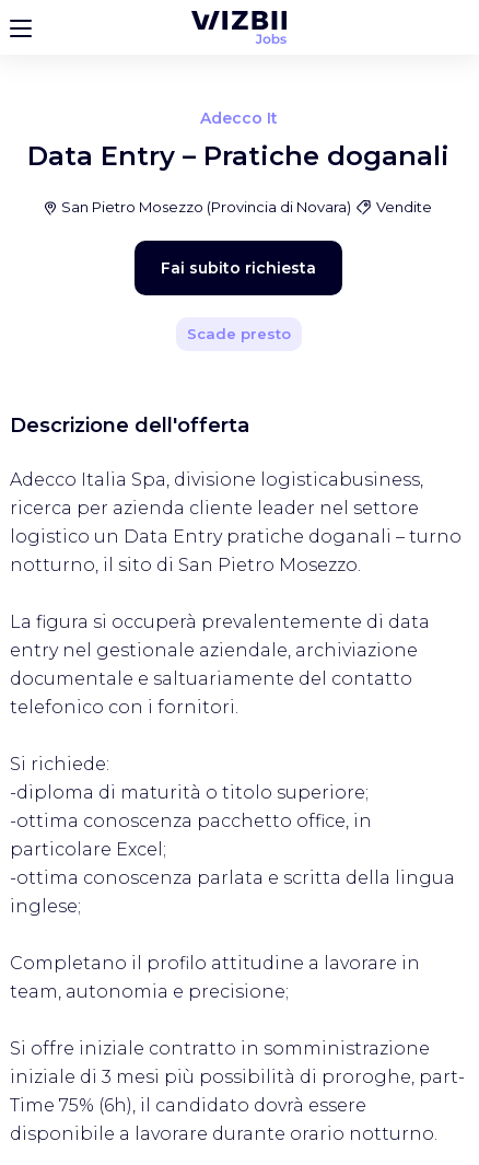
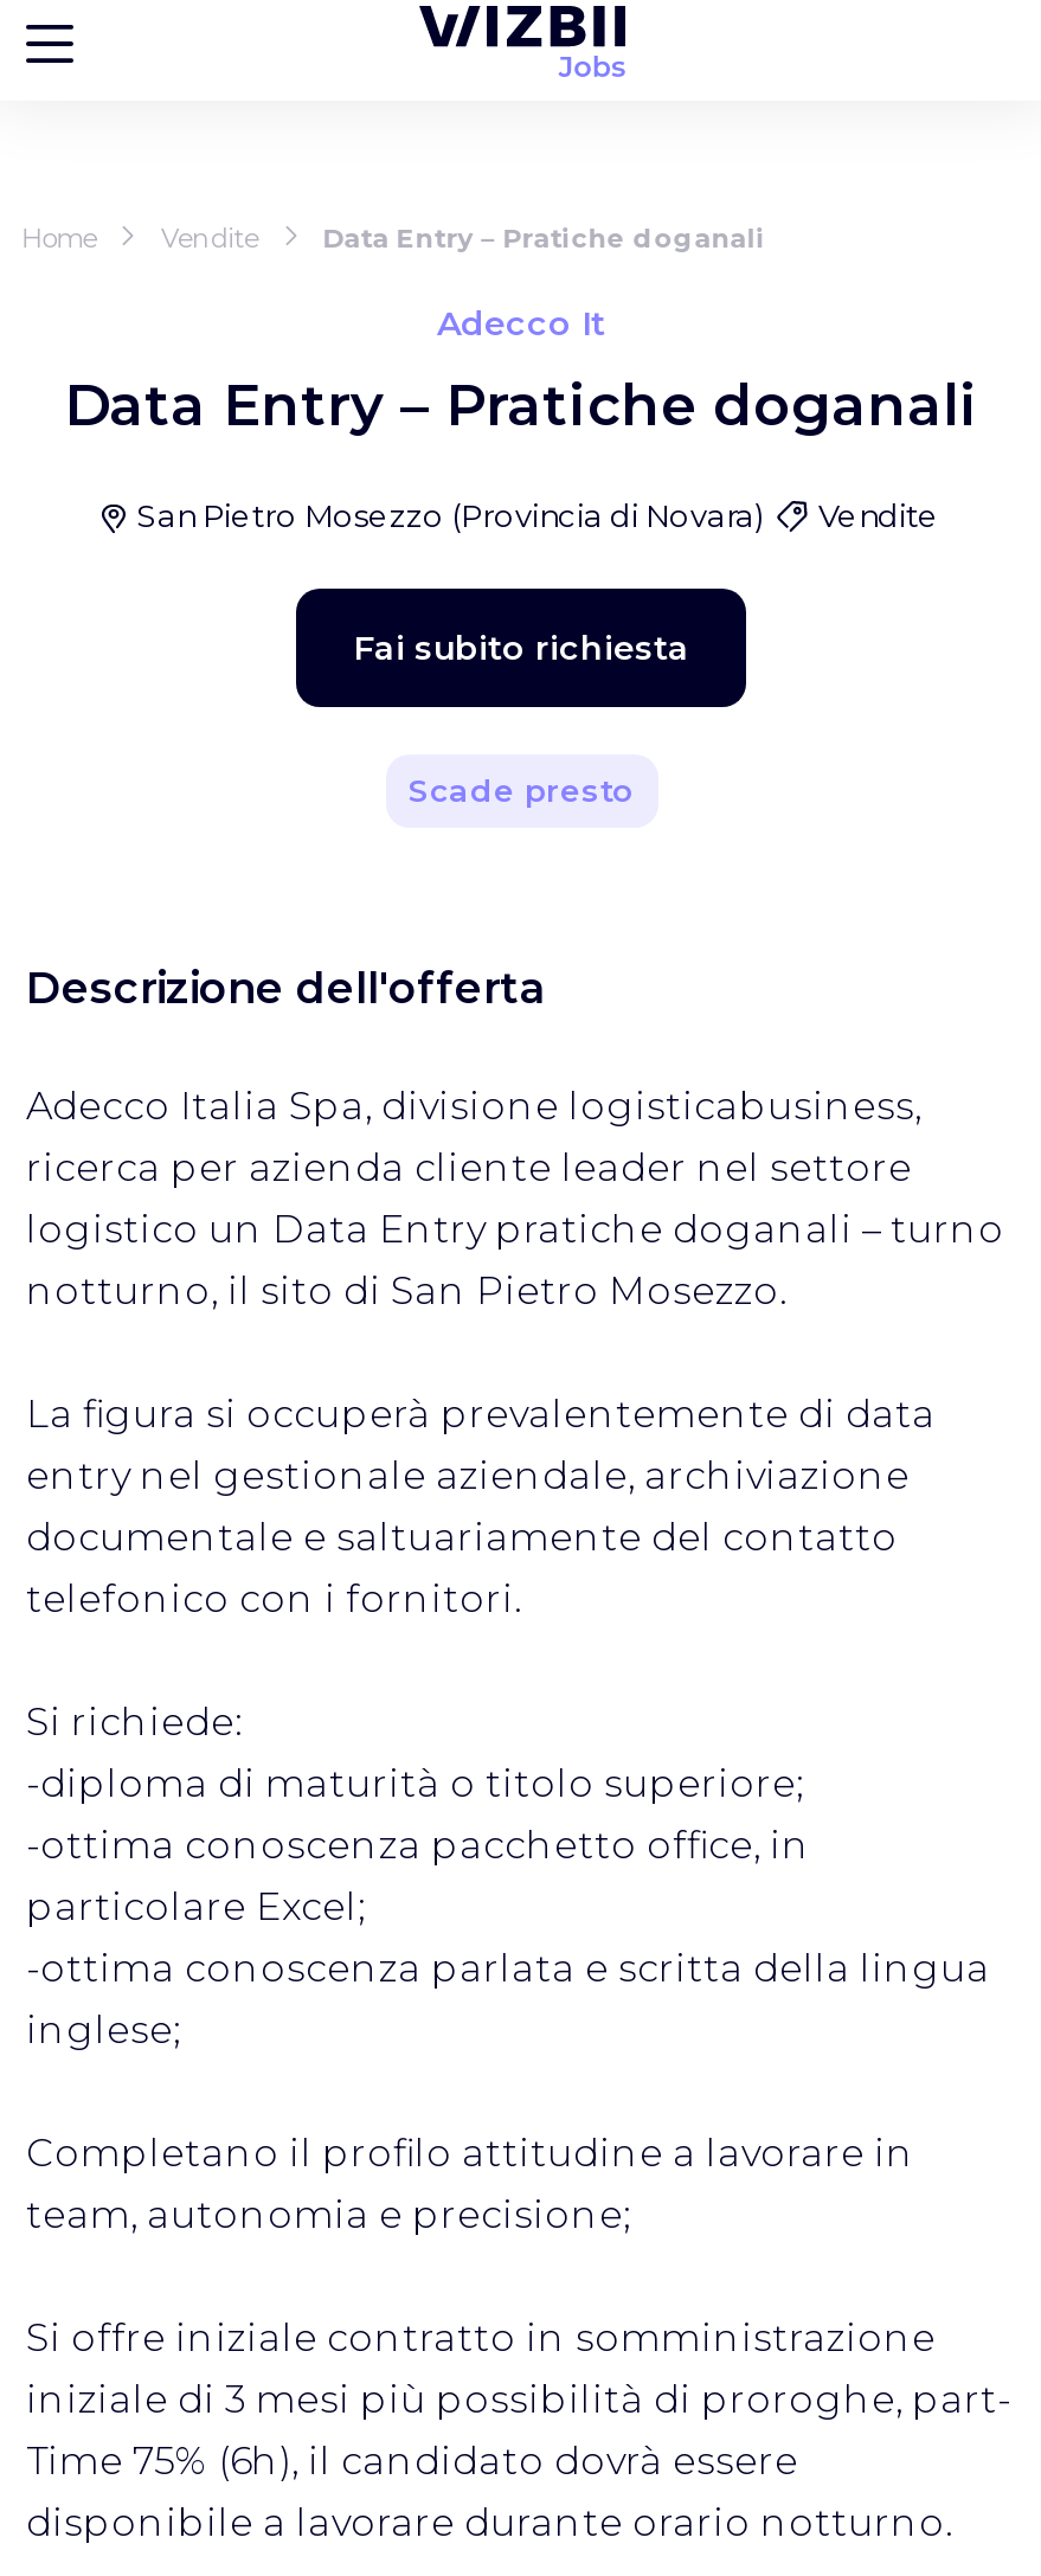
+ Home
+ Vendite
+ Data Entry – Pratiche doganali
